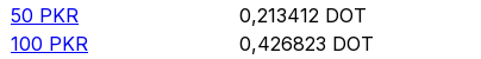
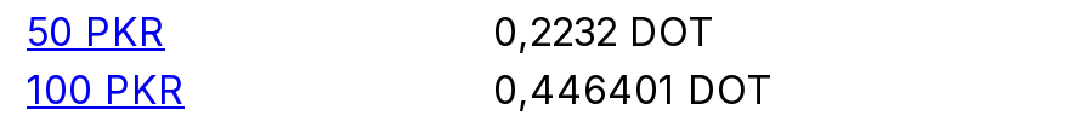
- 0,213412 DOT
+ 0,2232 DOT

- 0,426823 DOT
+ 0,446401 DOT
